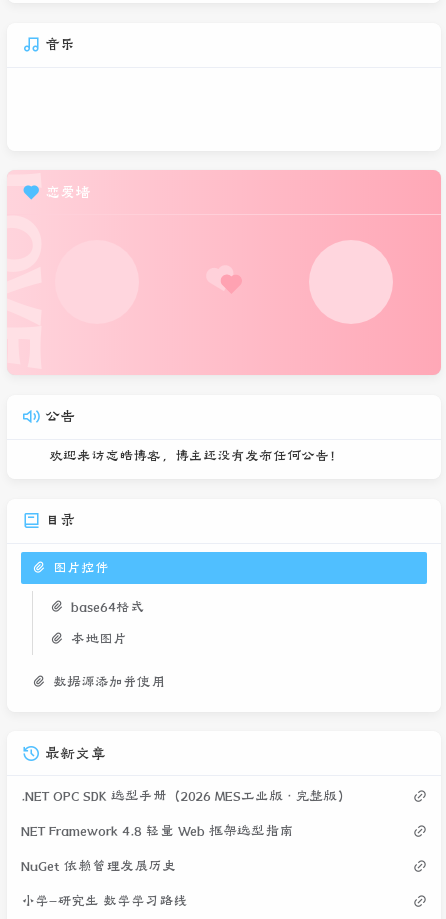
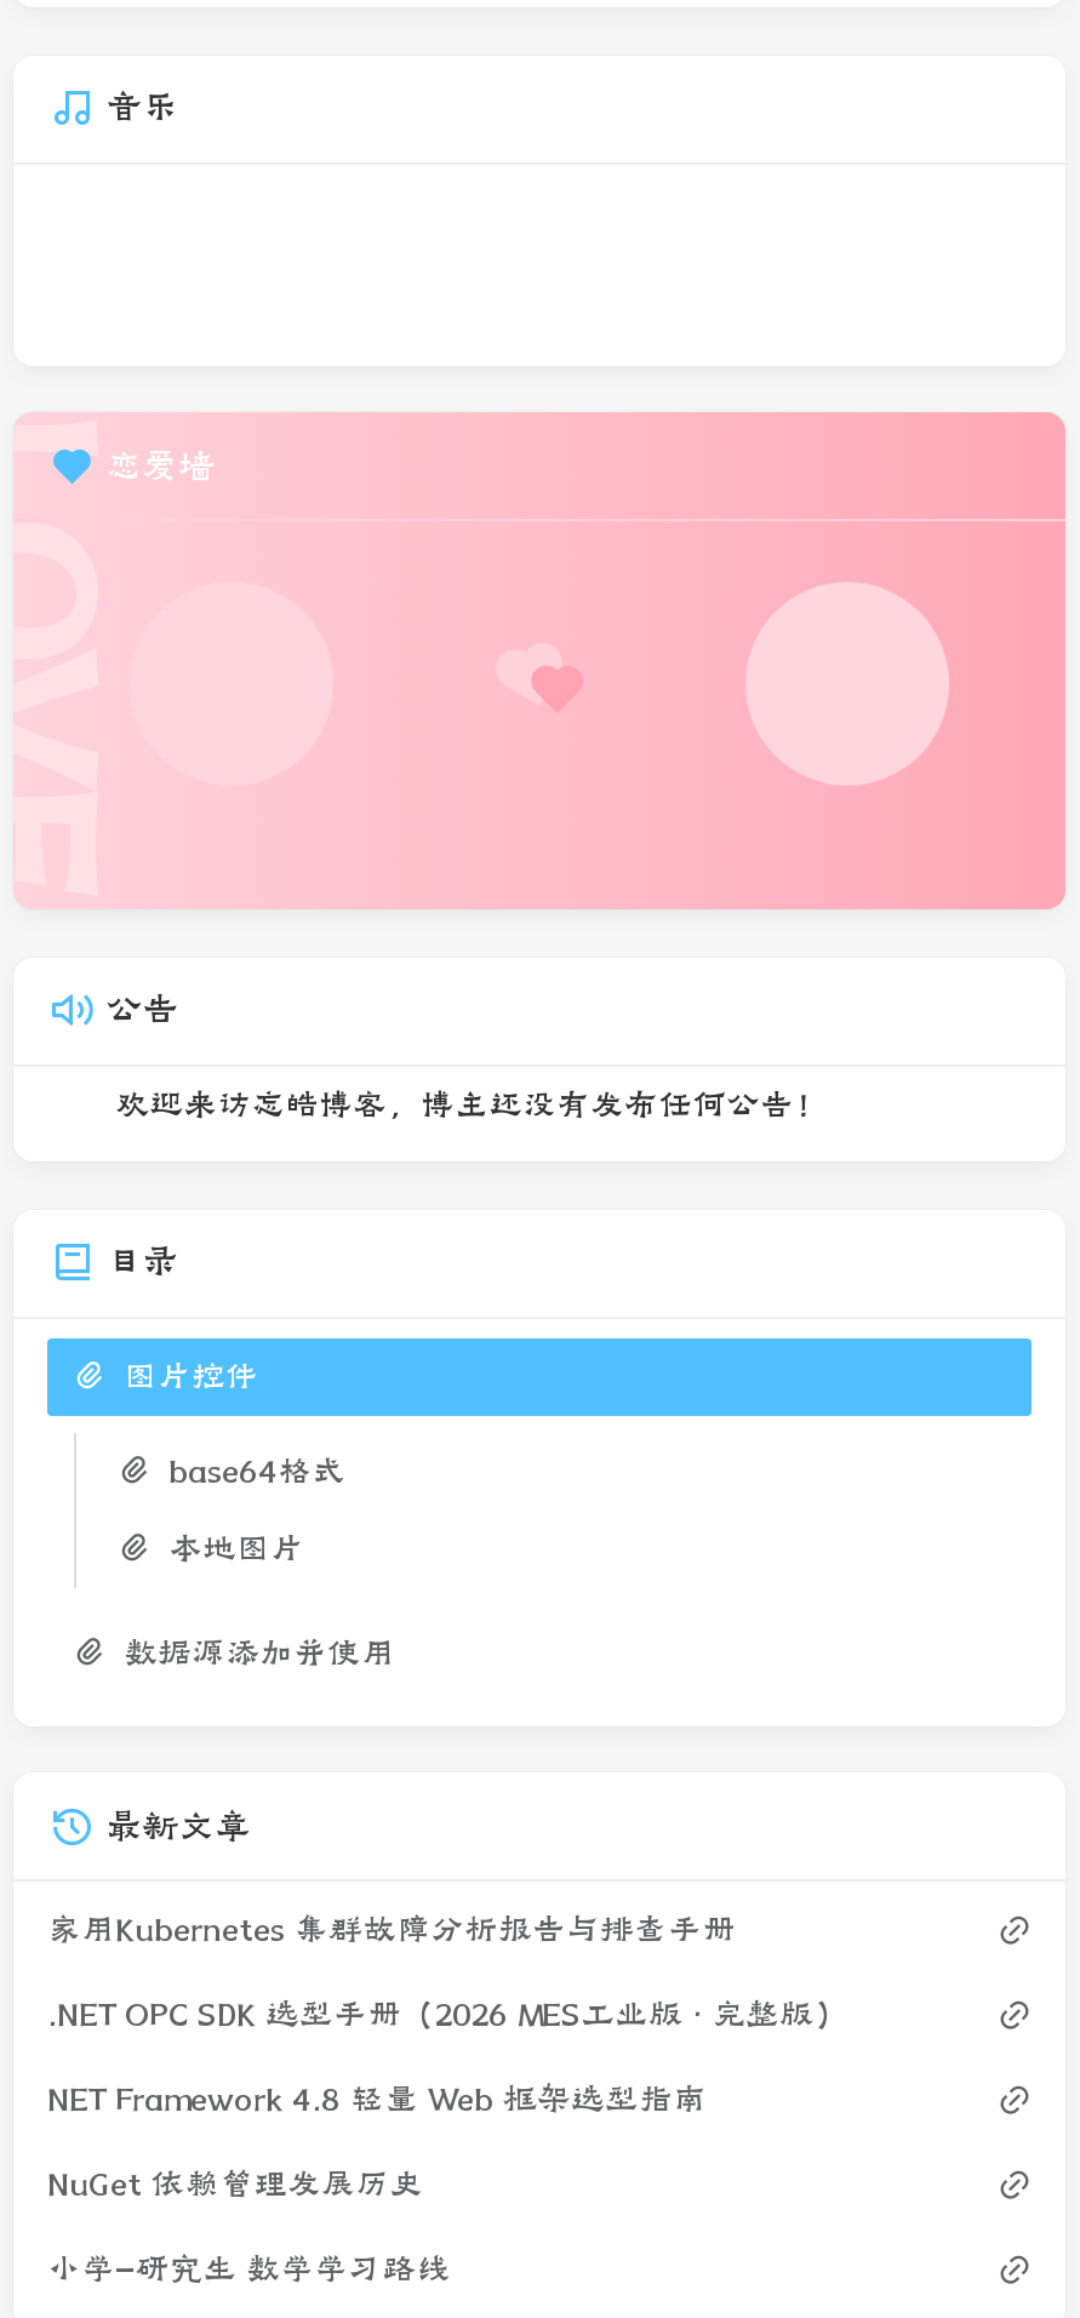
+ 家用Kubernetes 集群故障分析报告与排查手册
